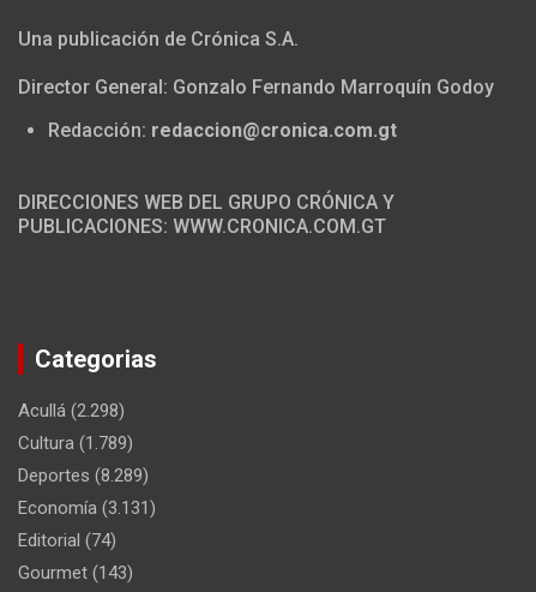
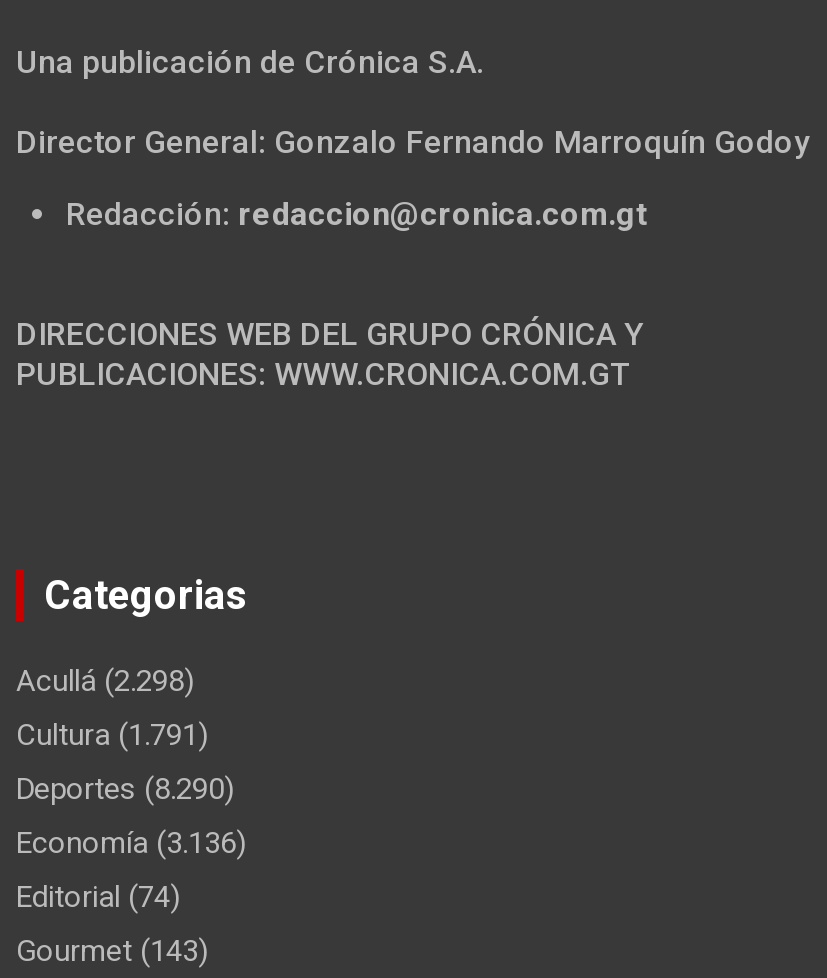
- Cultura (1.789)
+ Cultura (1.791)

- Deportes (8.289)
+ Deportes (8.290)

- Economía (3.131)
+ Economía (3.136)
